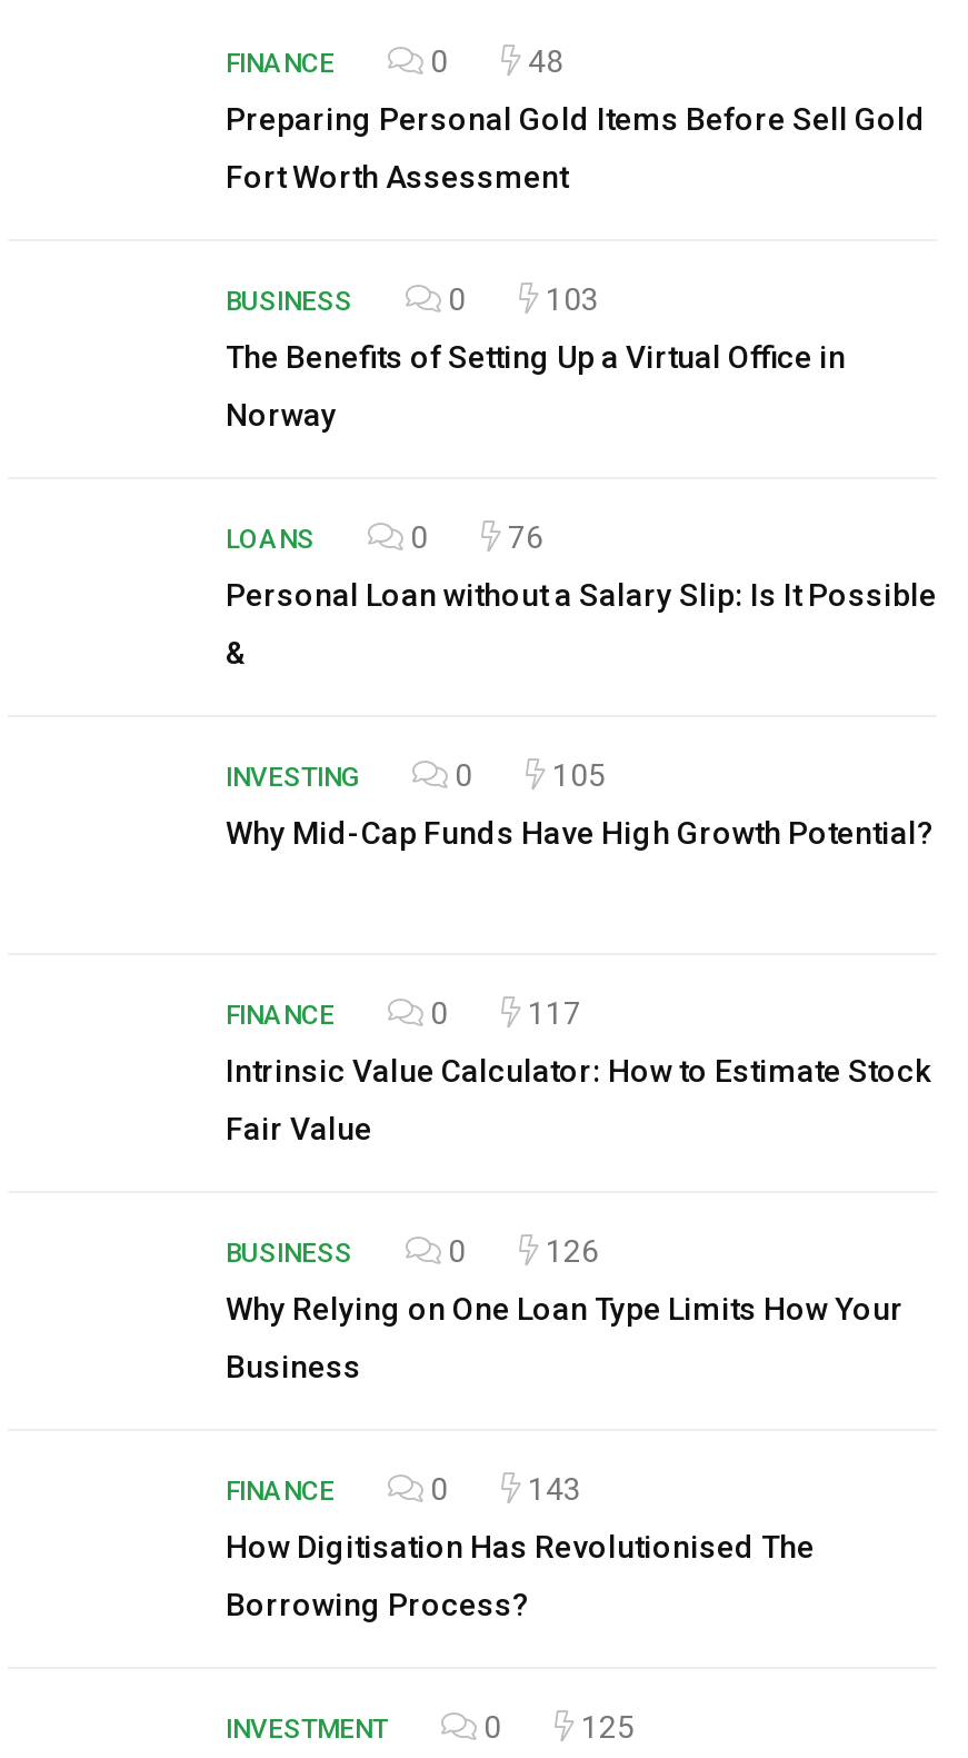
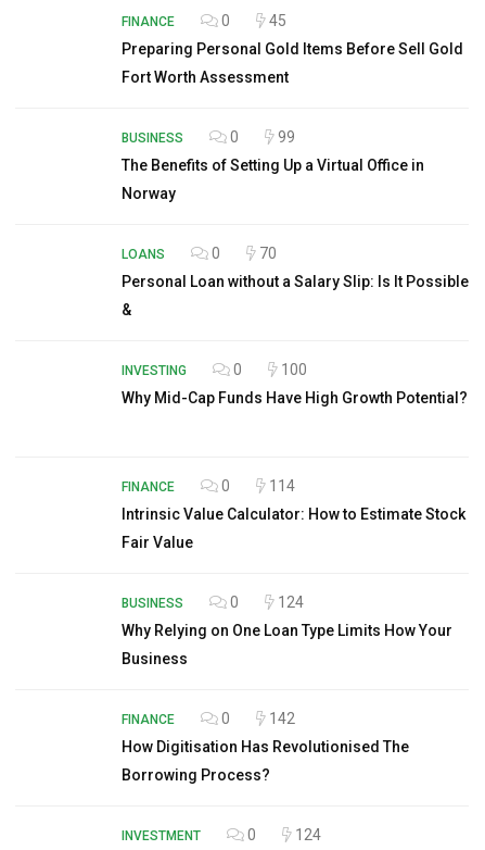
- 48
+ 45

- 103
+ 99

- 76
+ 70

- 105
+ 100

- 117
+ 114

- 126
+ 124

- 143
+ 142

- 125
+ 124
